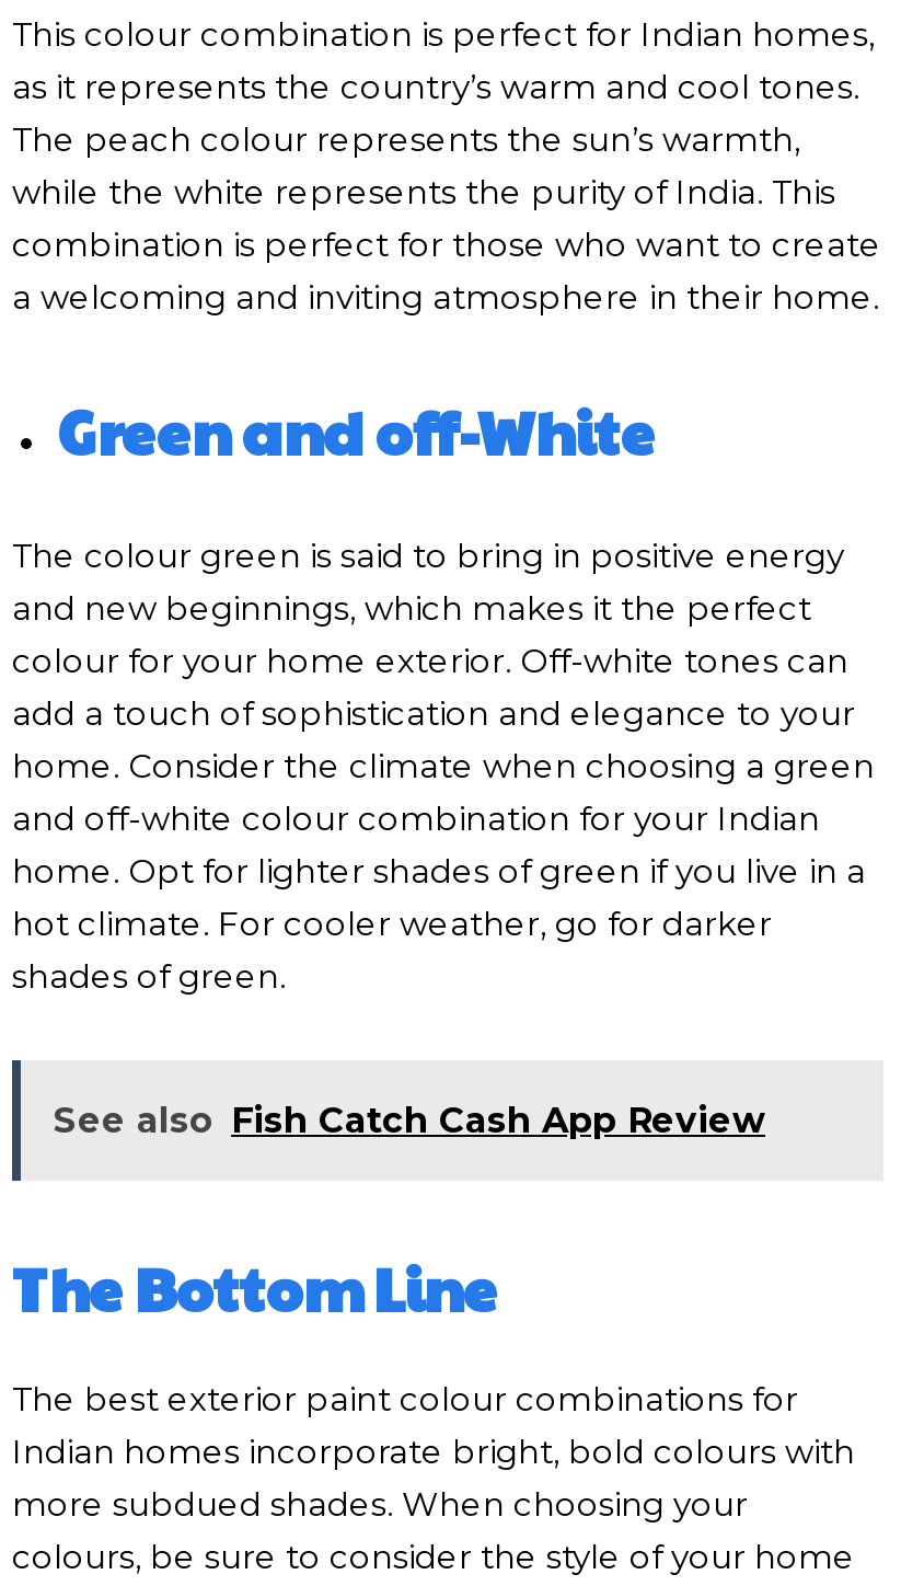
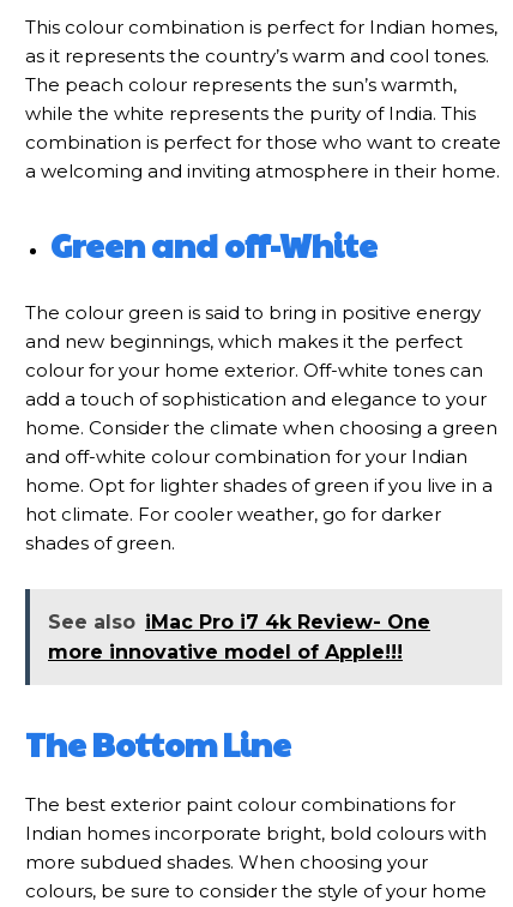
- See also Fish Catch Cash App Review
+ See also iMac Pro i7 4k Review- One
+ more innovative model of Apple!!!
